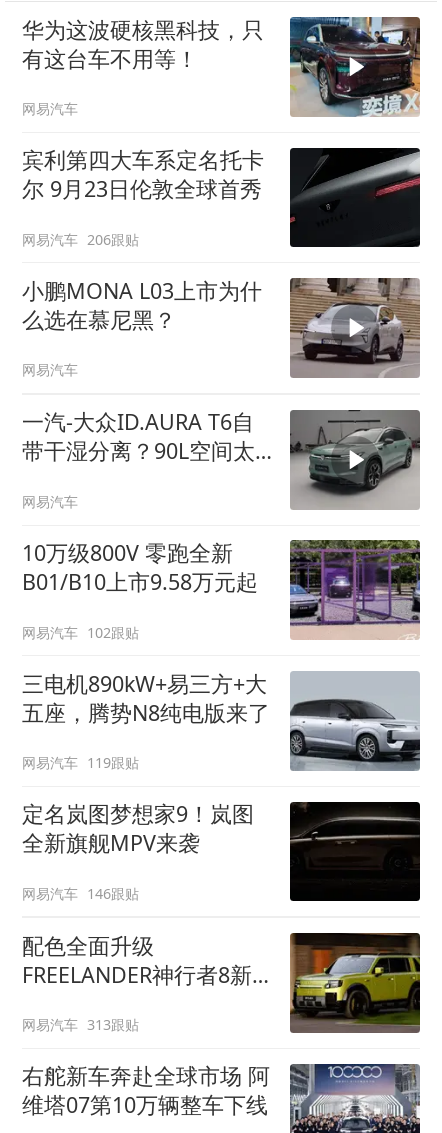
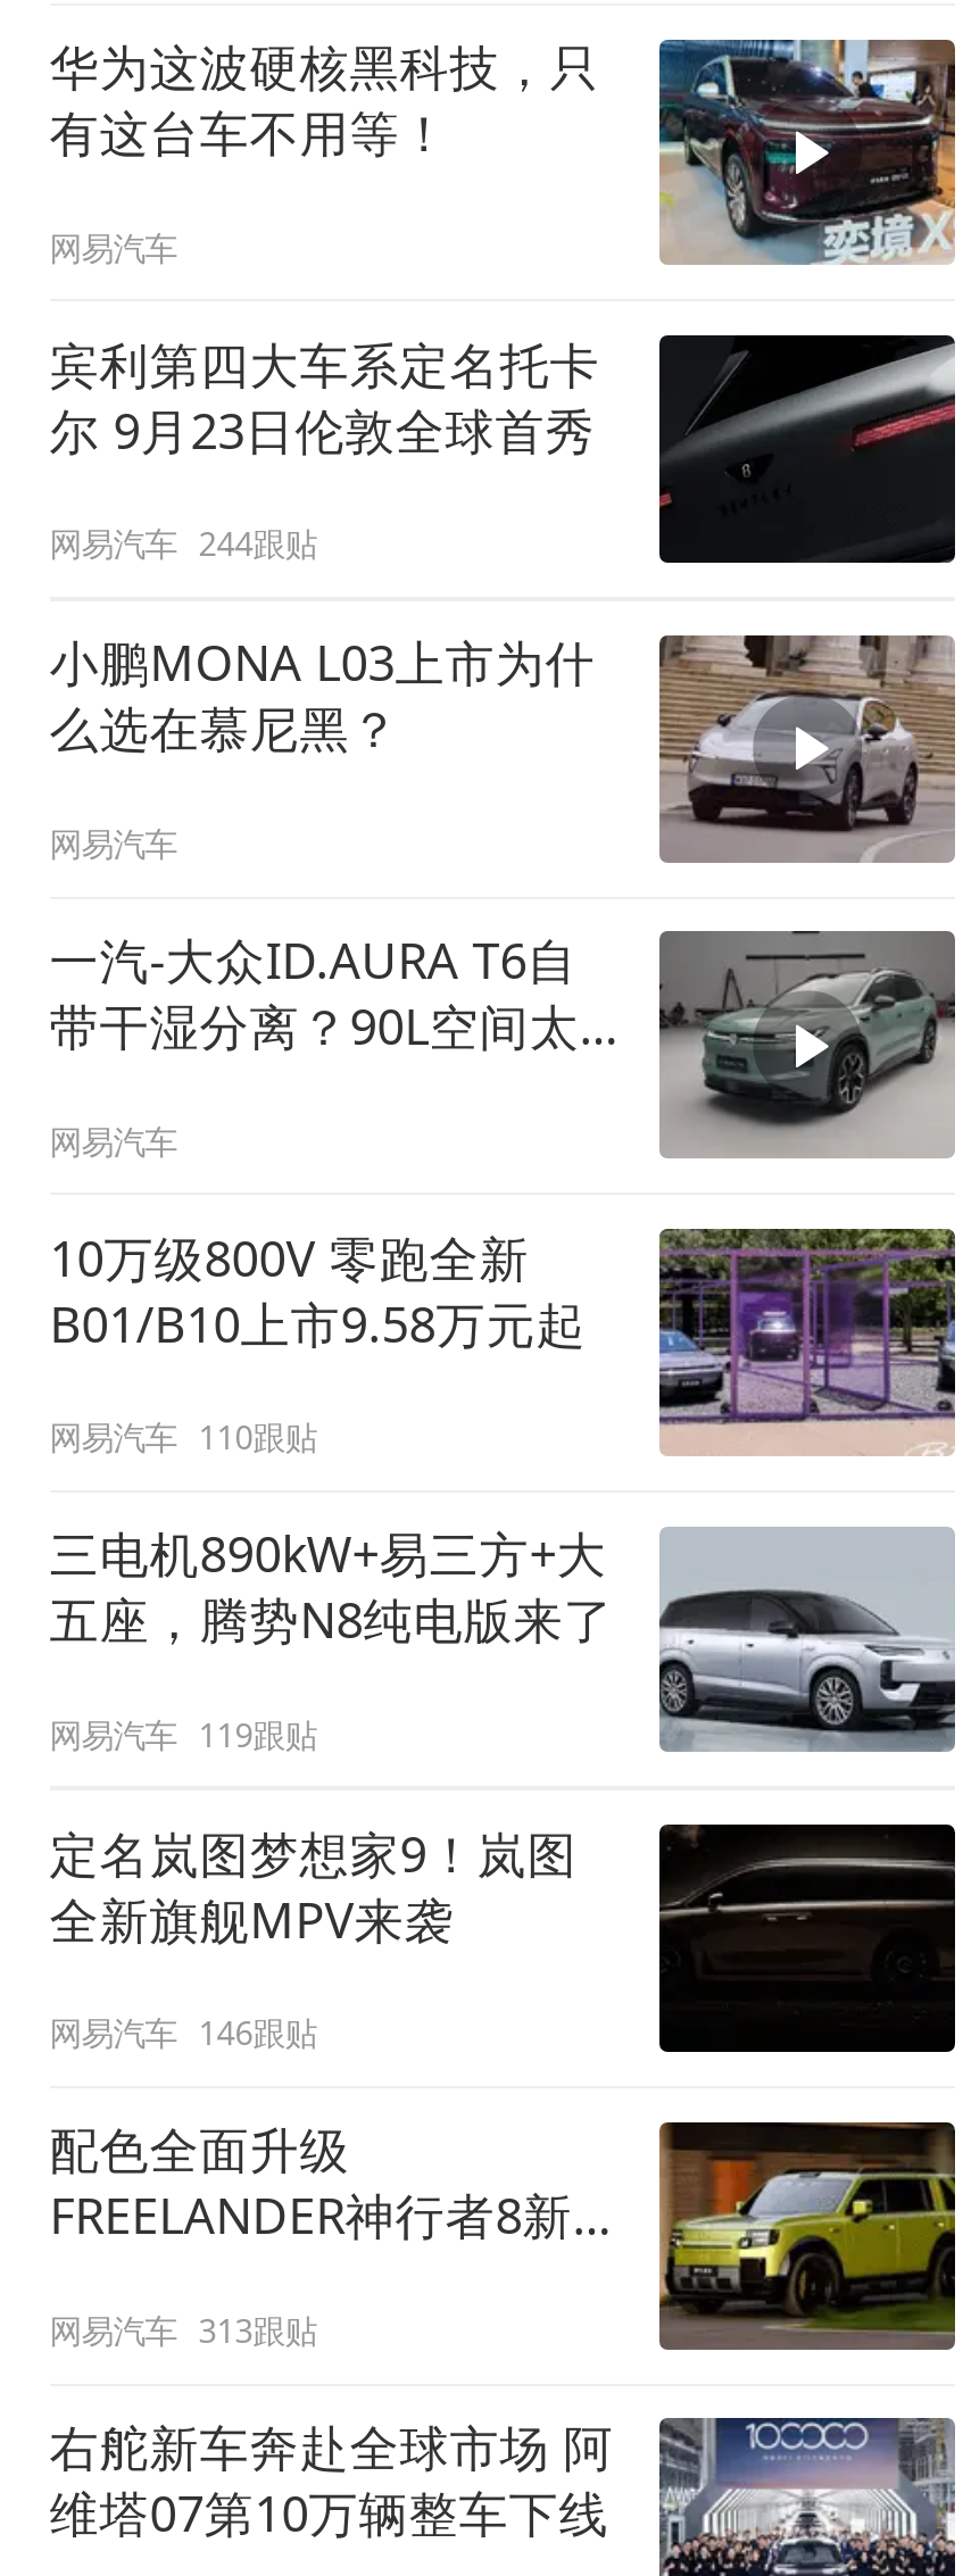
- 网易汽车 206跟贴
+ 网易汽车 244跟贴

- 网易汽车 102跟贴
+ 网易汽车 110跟贴
